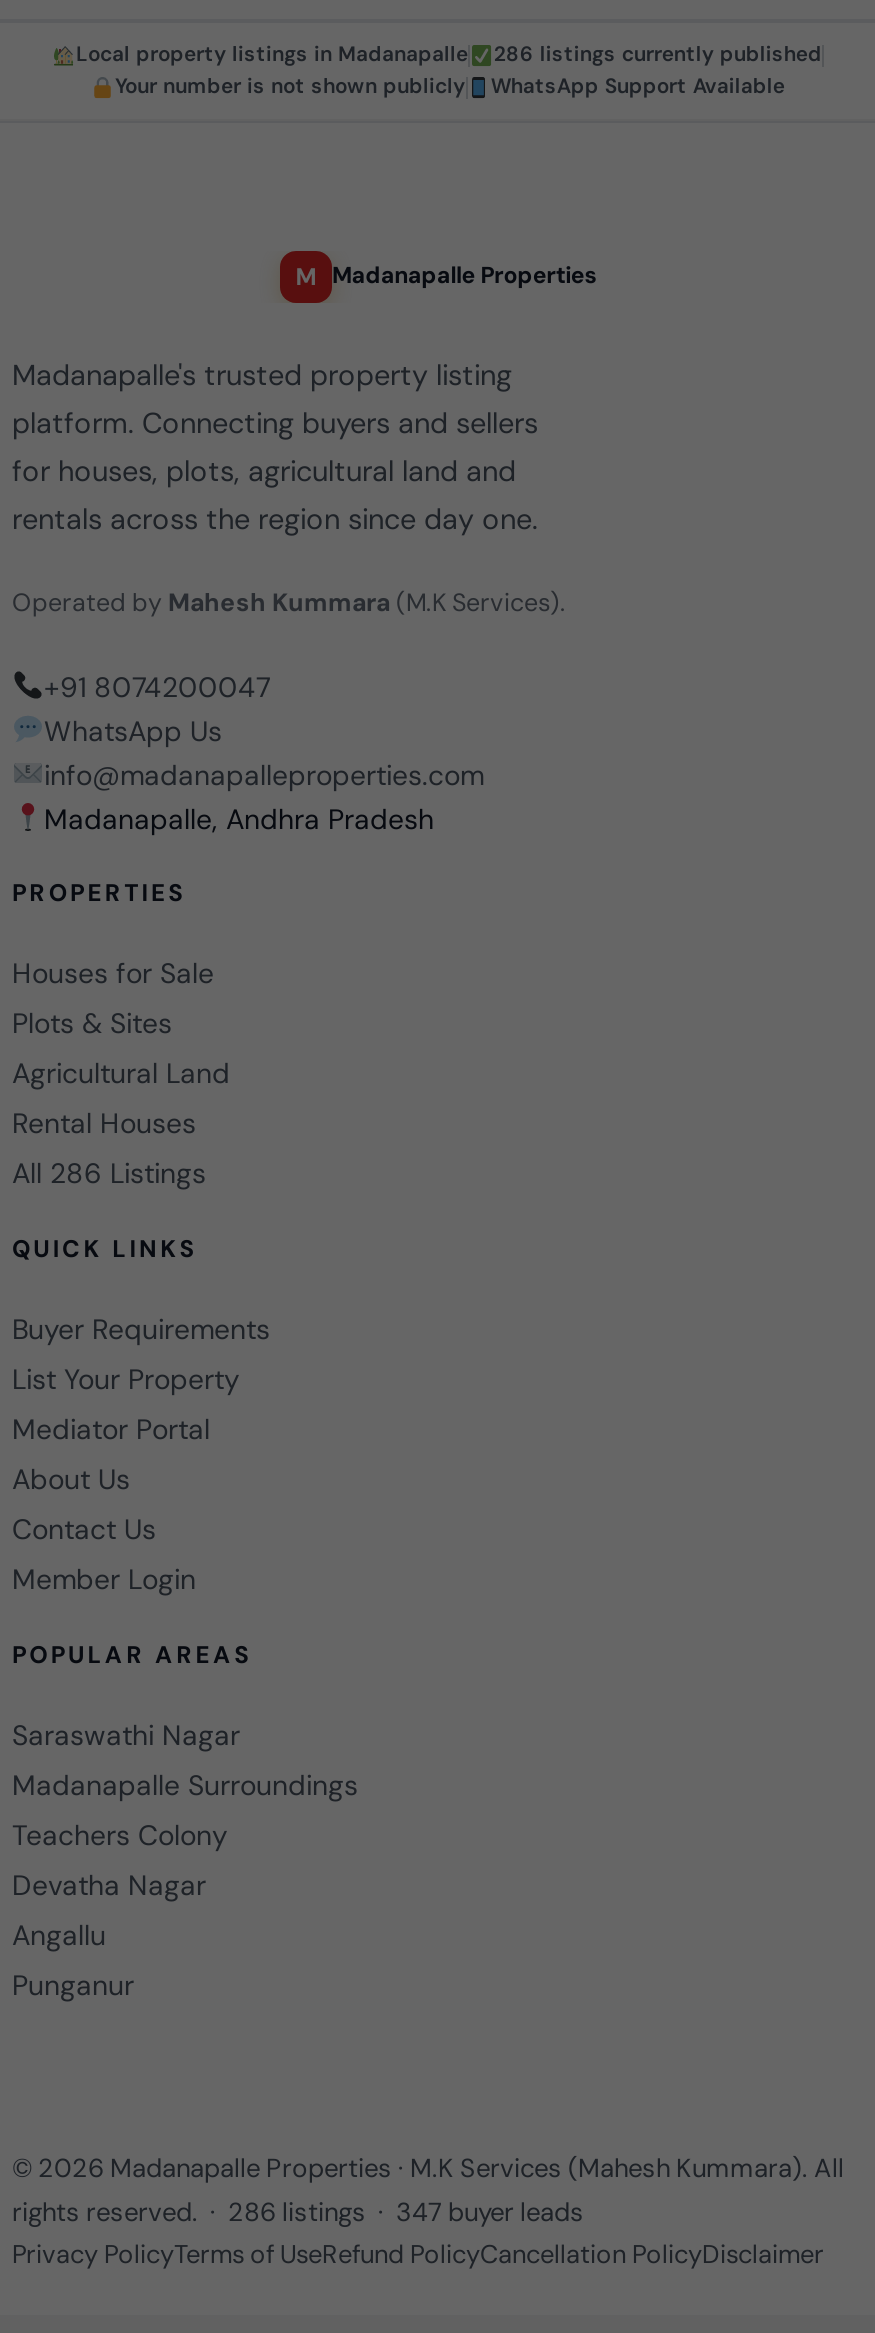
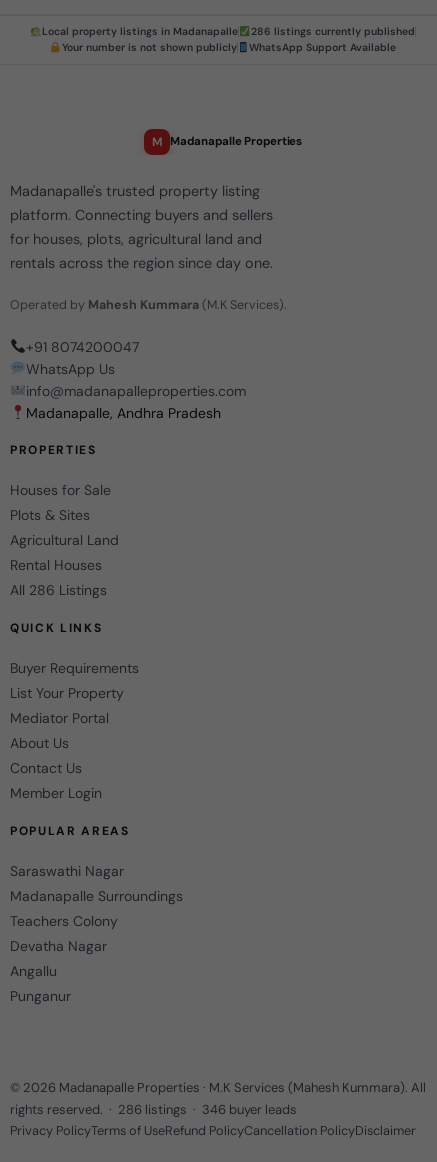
- rights reserved. · 286 listings · 347 buyer leads
+ rights reserved. · 286 listings · 346 buyer leads
